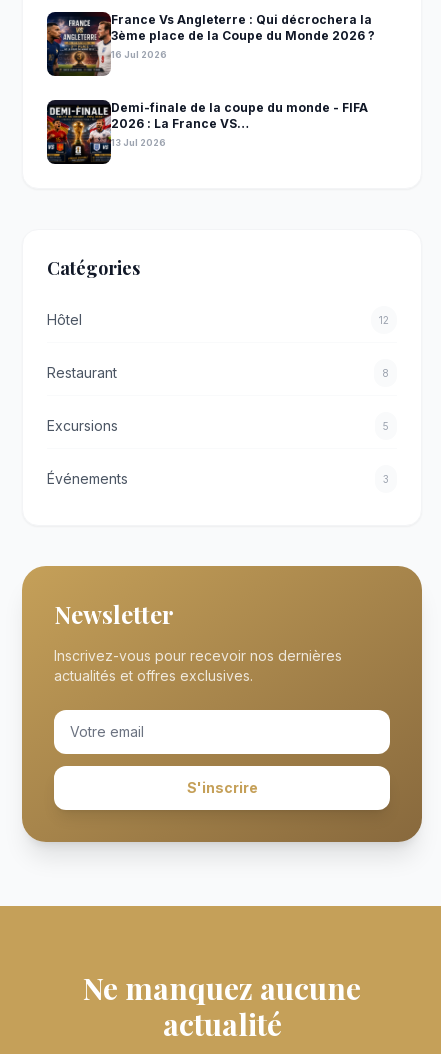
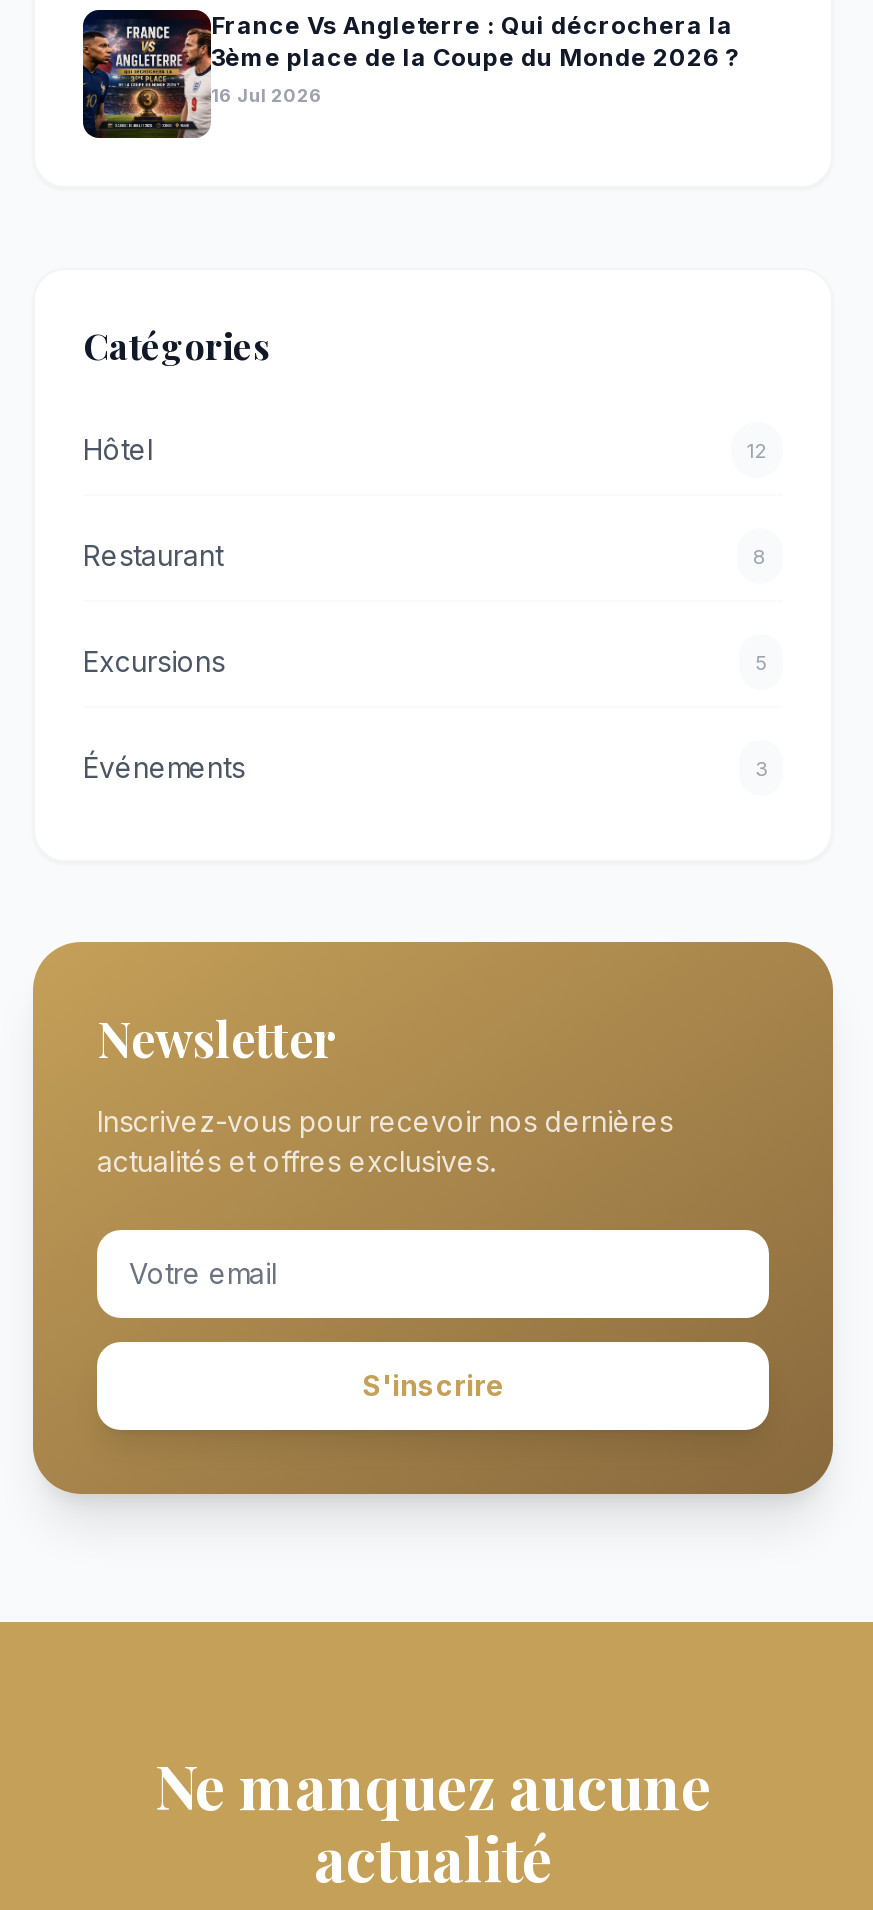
- [image]
- Demi-finale de la coupe du monde - FIFA
- 2026 : La France VS…
- 13 Jul 2026
